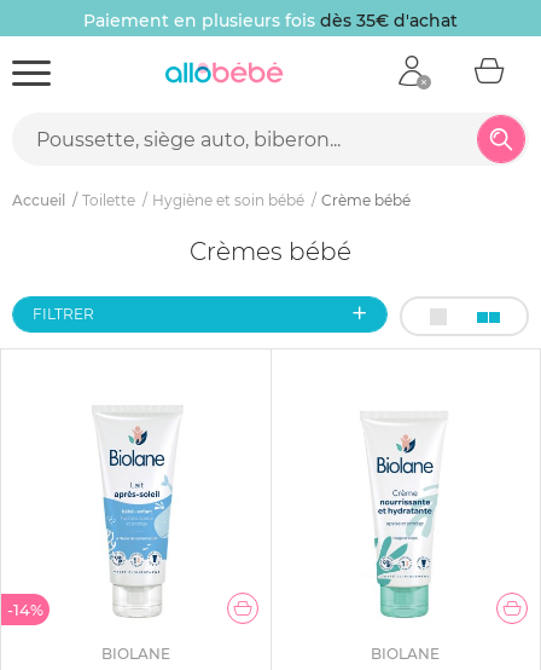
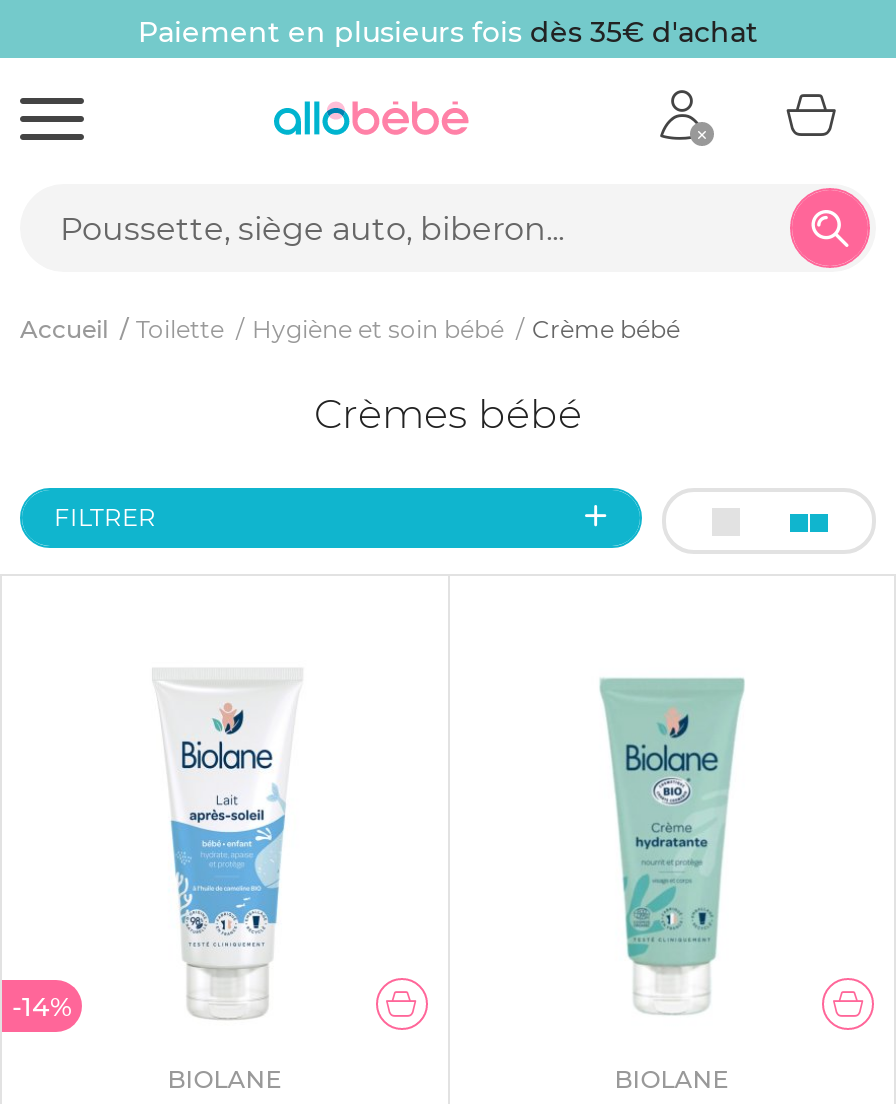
- [image]
+ [image]
